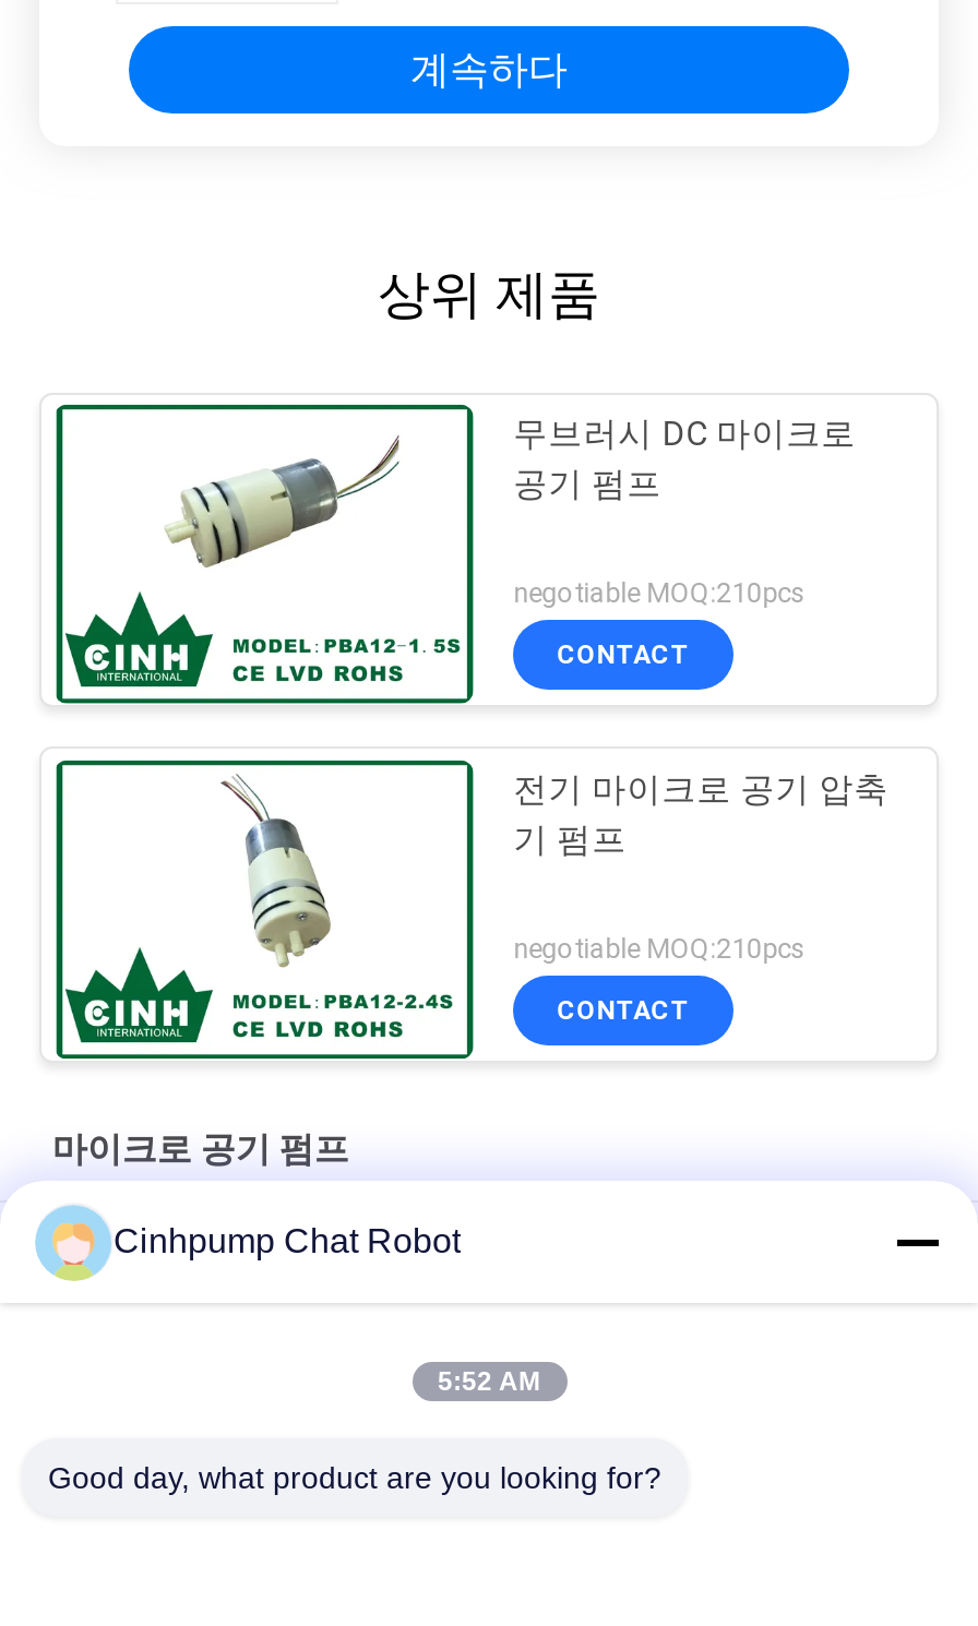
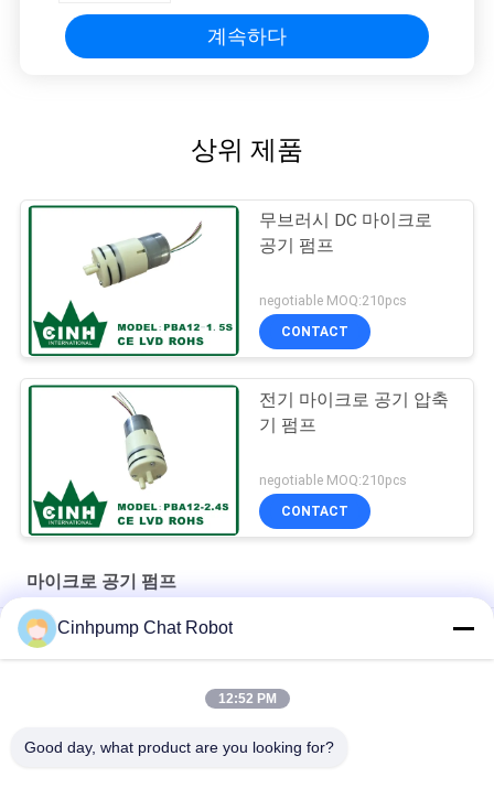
- 5:52 AM
+ 12:52 PM
